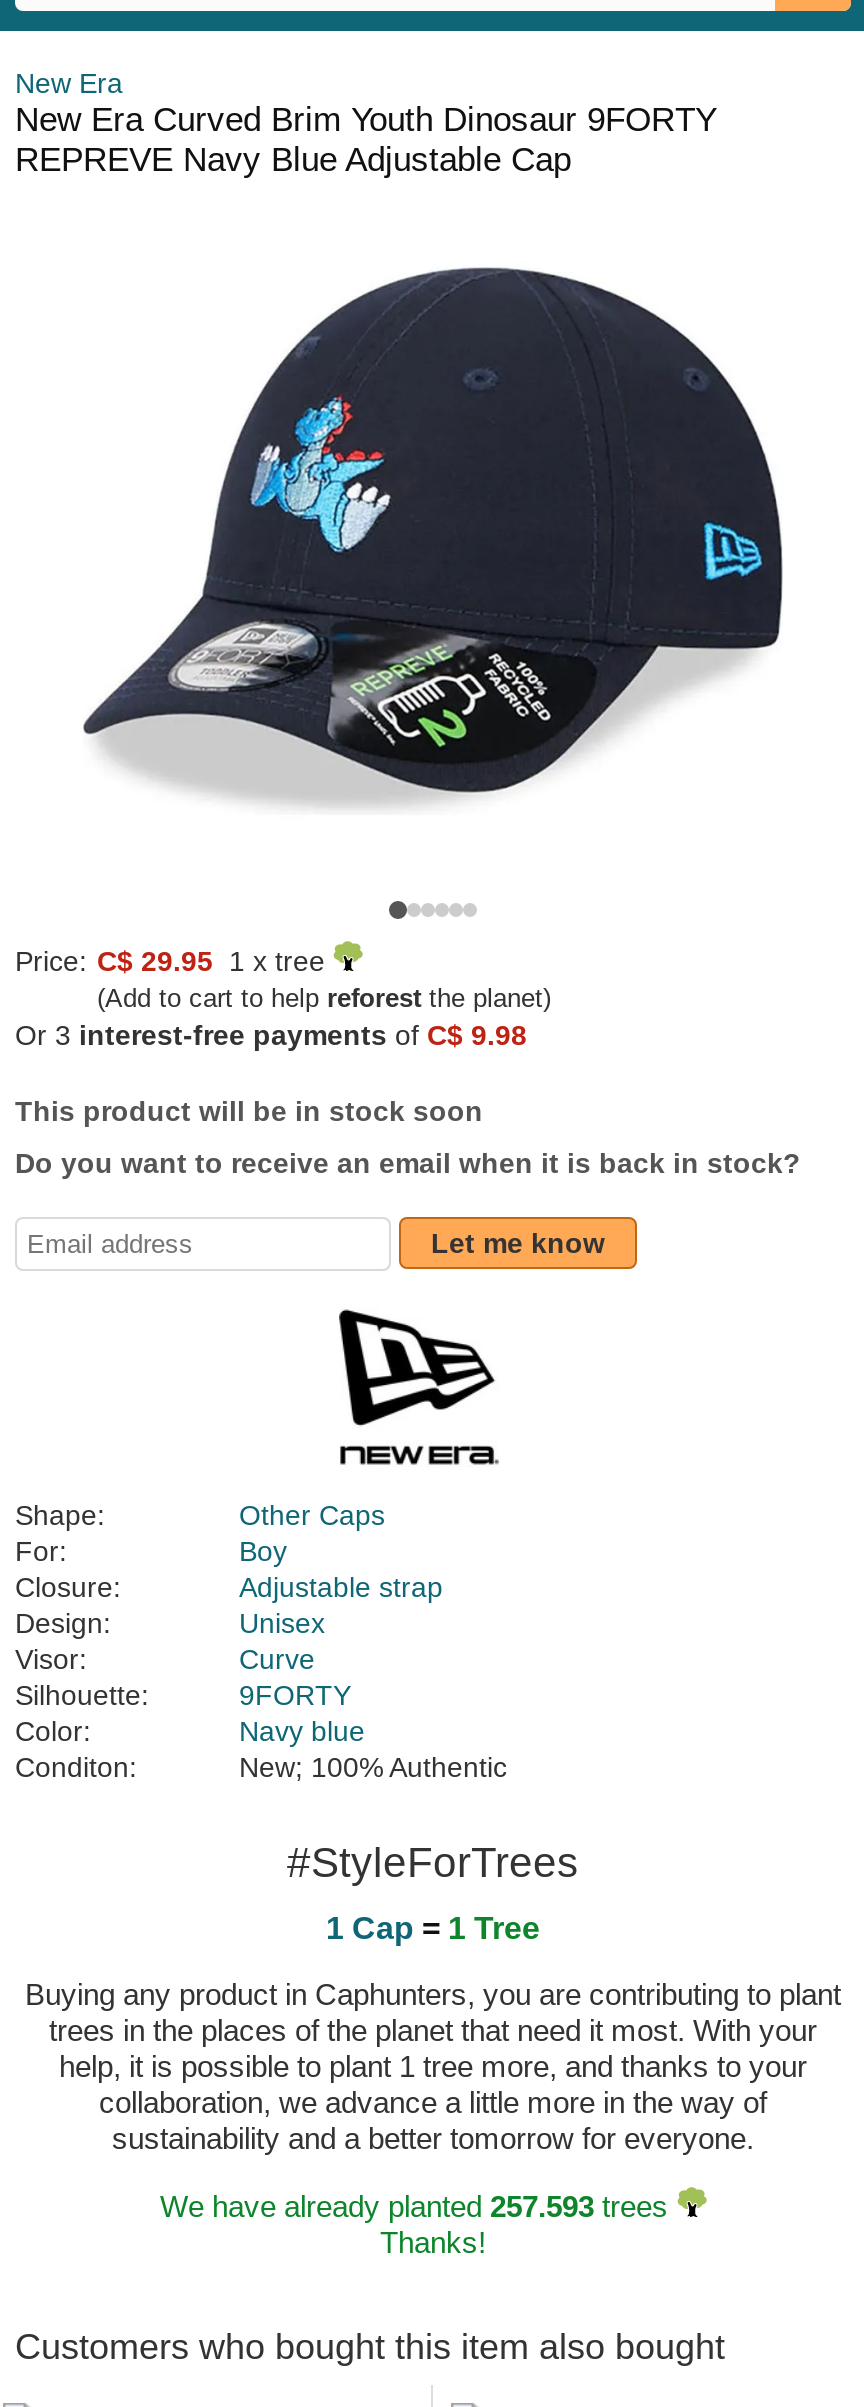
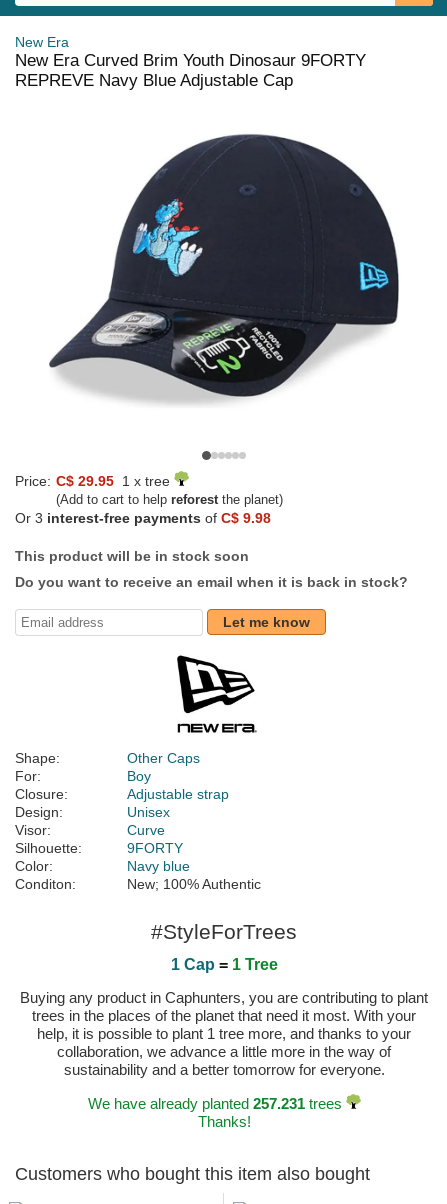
- We have already planted 257.593 trees
+ We have already planted 257.231 trees
